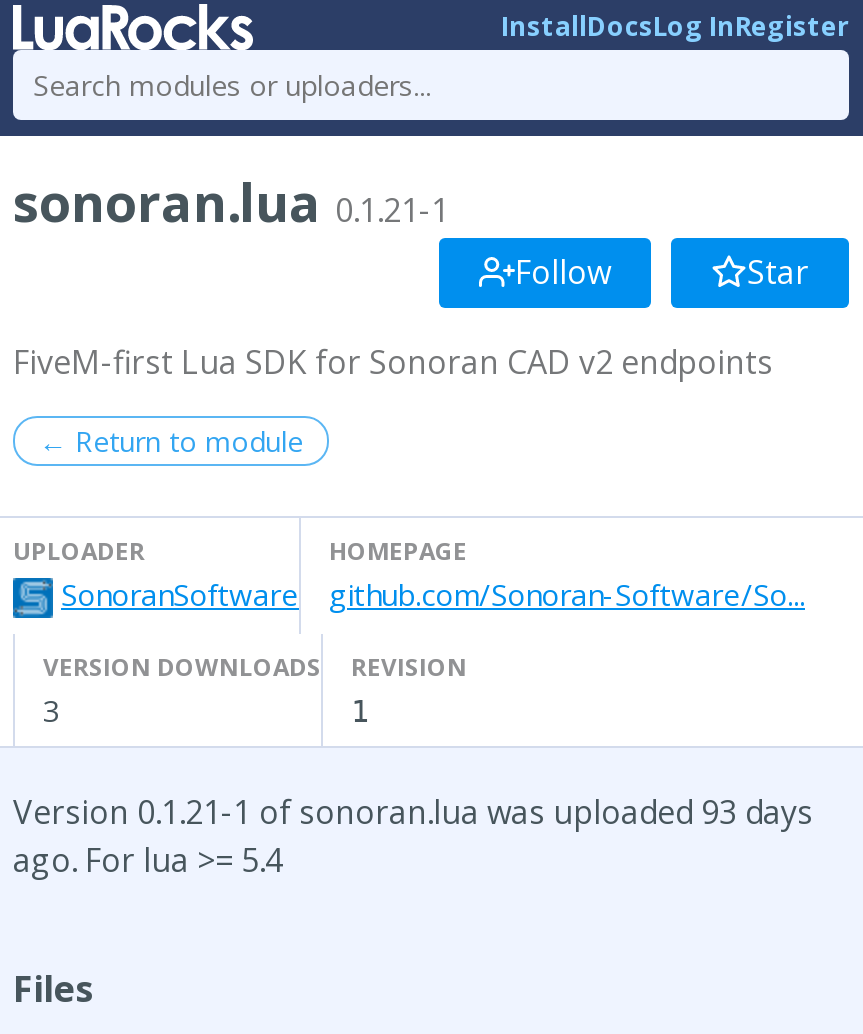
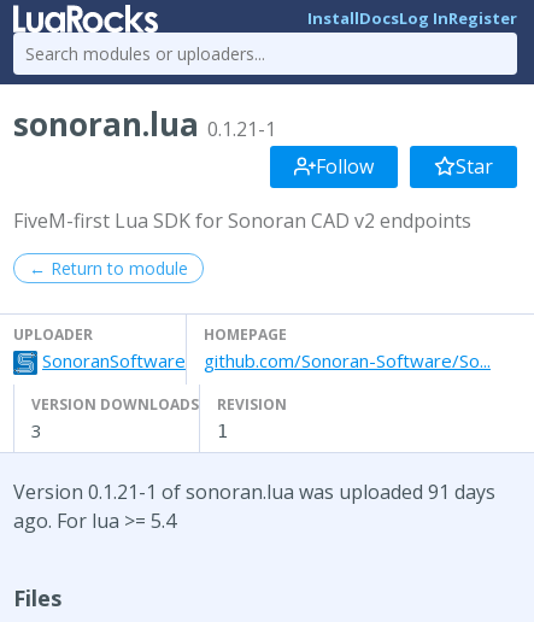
- Version 0.1.21-1 of sonoran.lua was uploaded 93 days
+ Version 0.1.21-1 of sonoran.lua was uploaded 91 days
